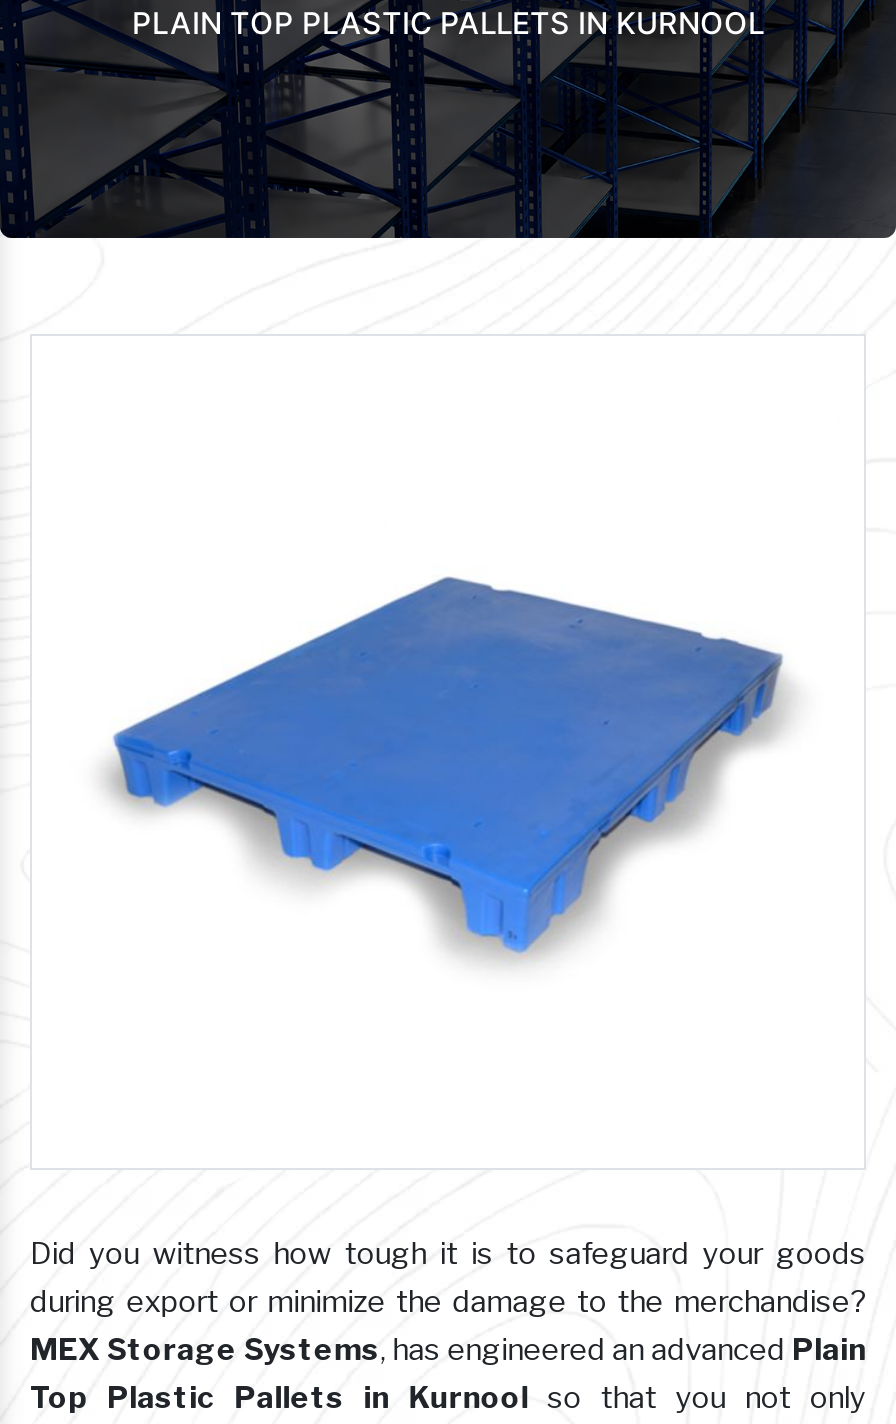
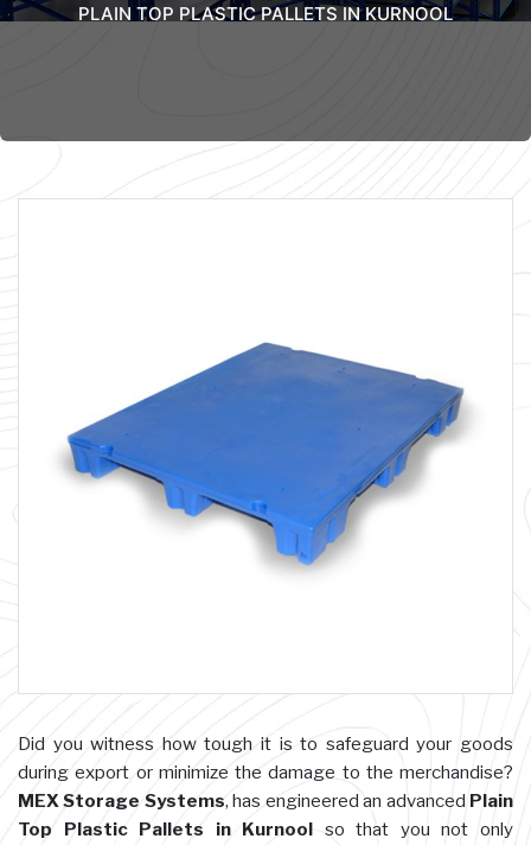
- [image]
